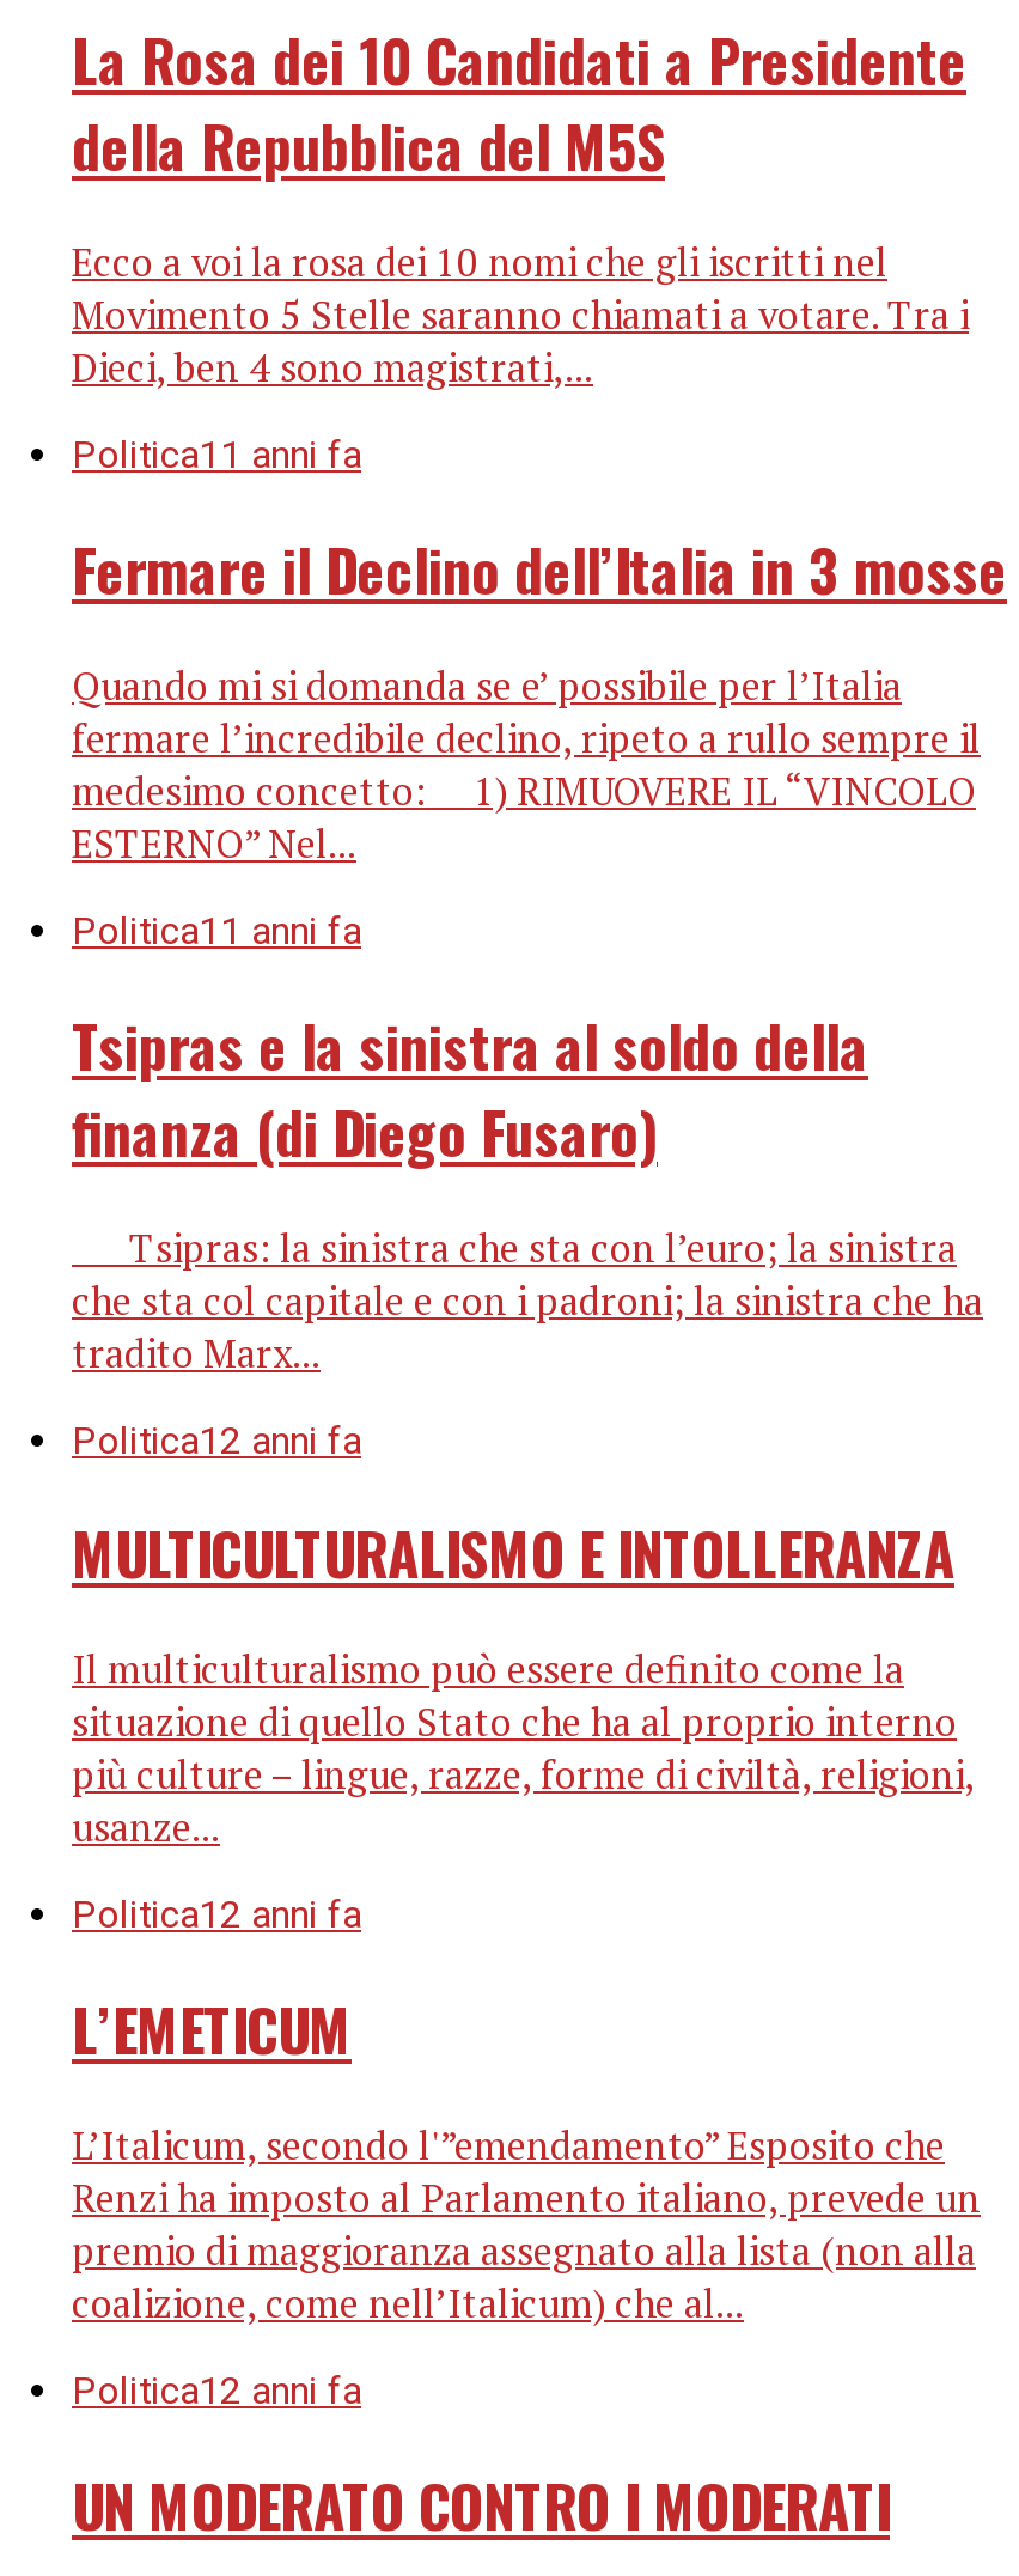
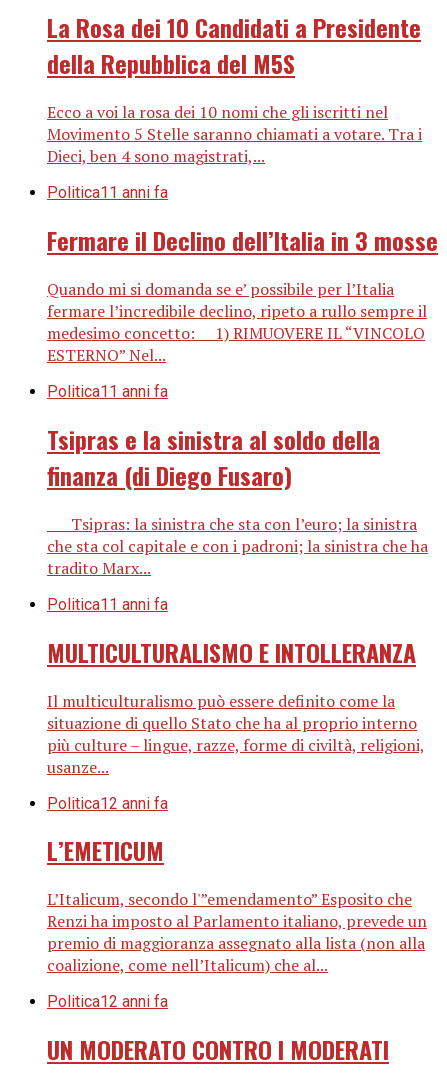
- Politica12 anni fa
+ Politica11 anni fa
